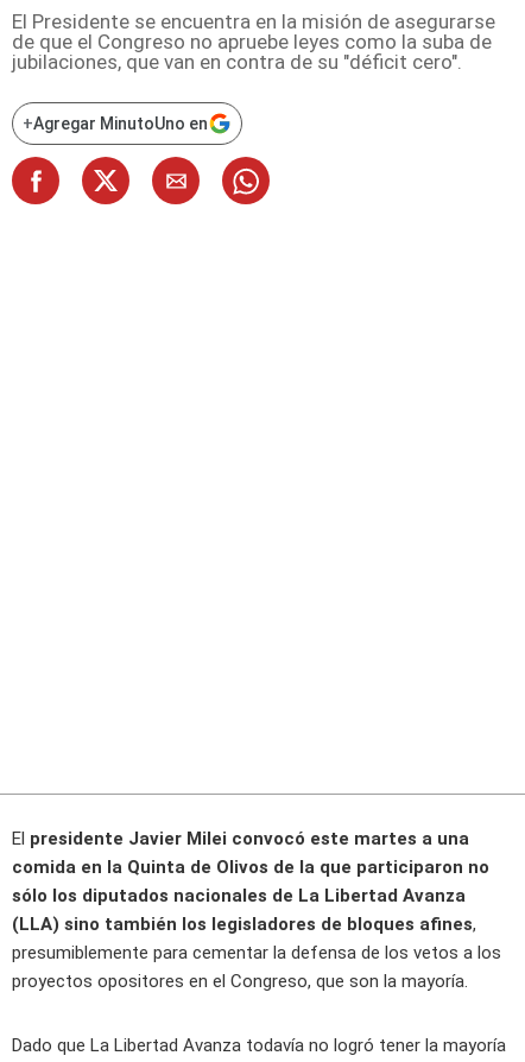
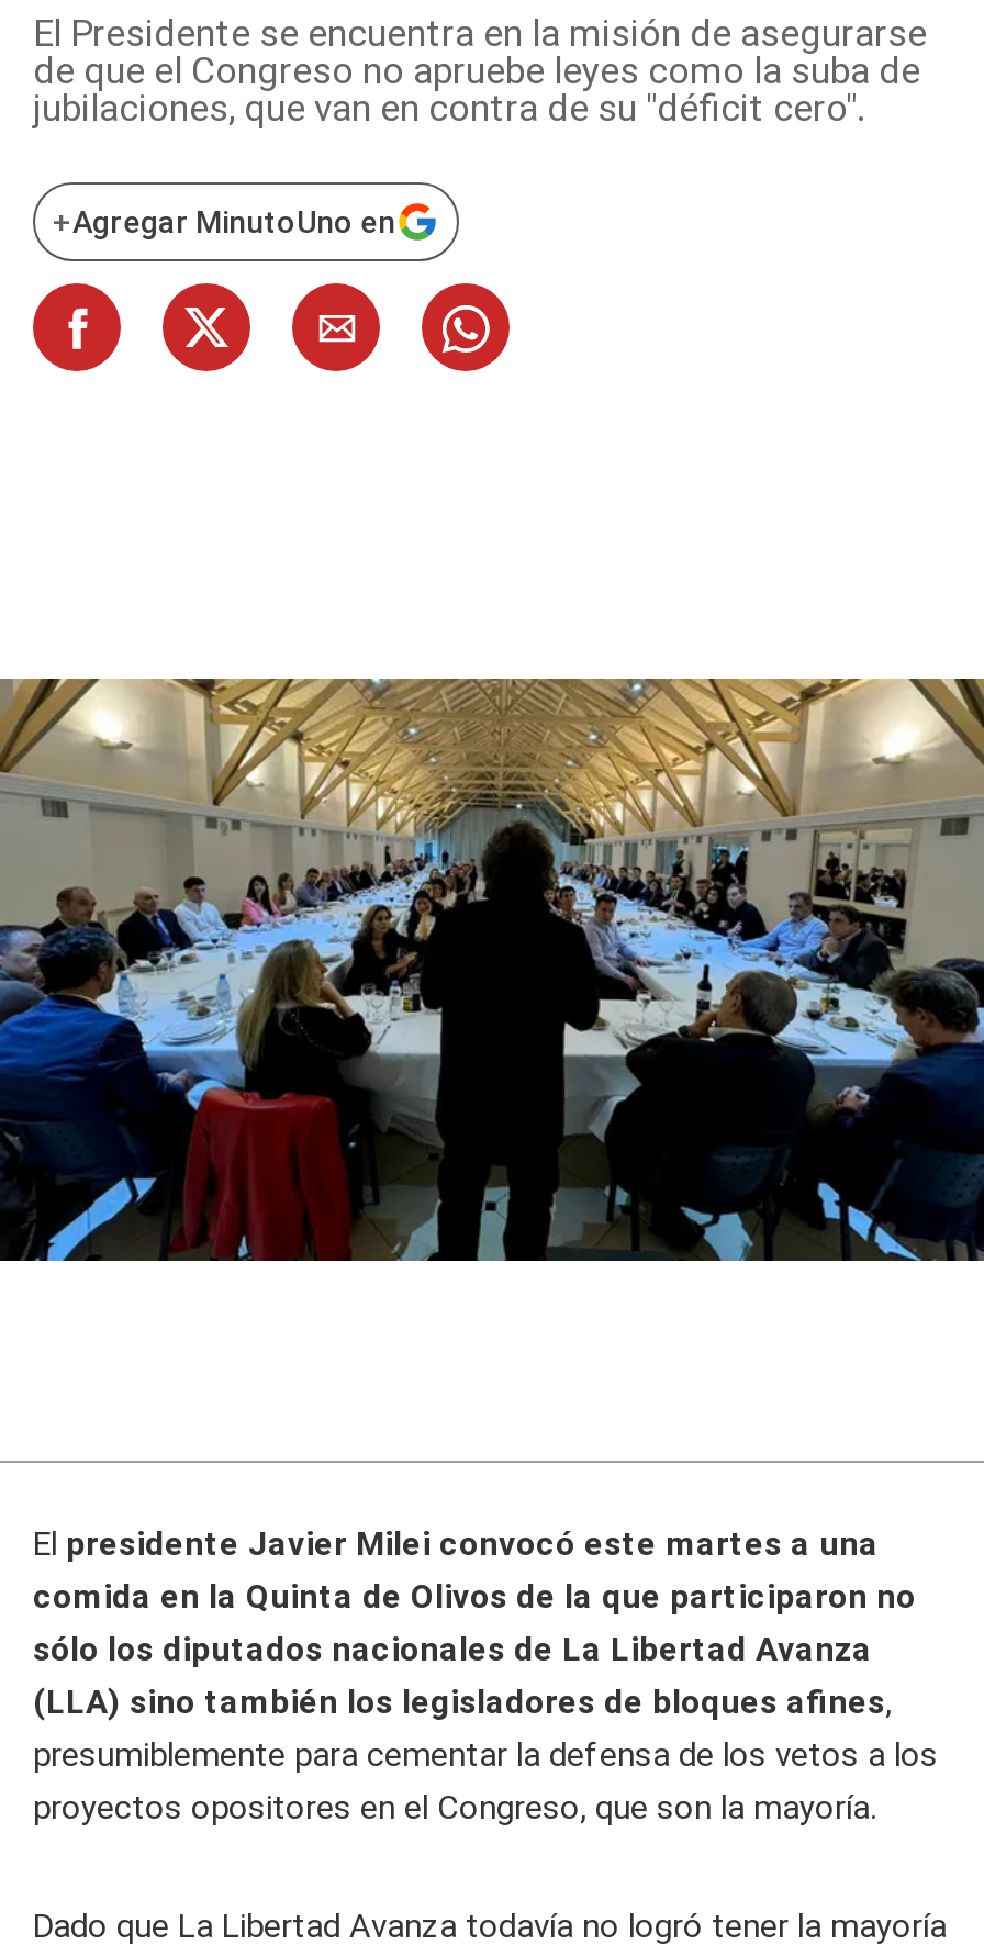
+ [image]
